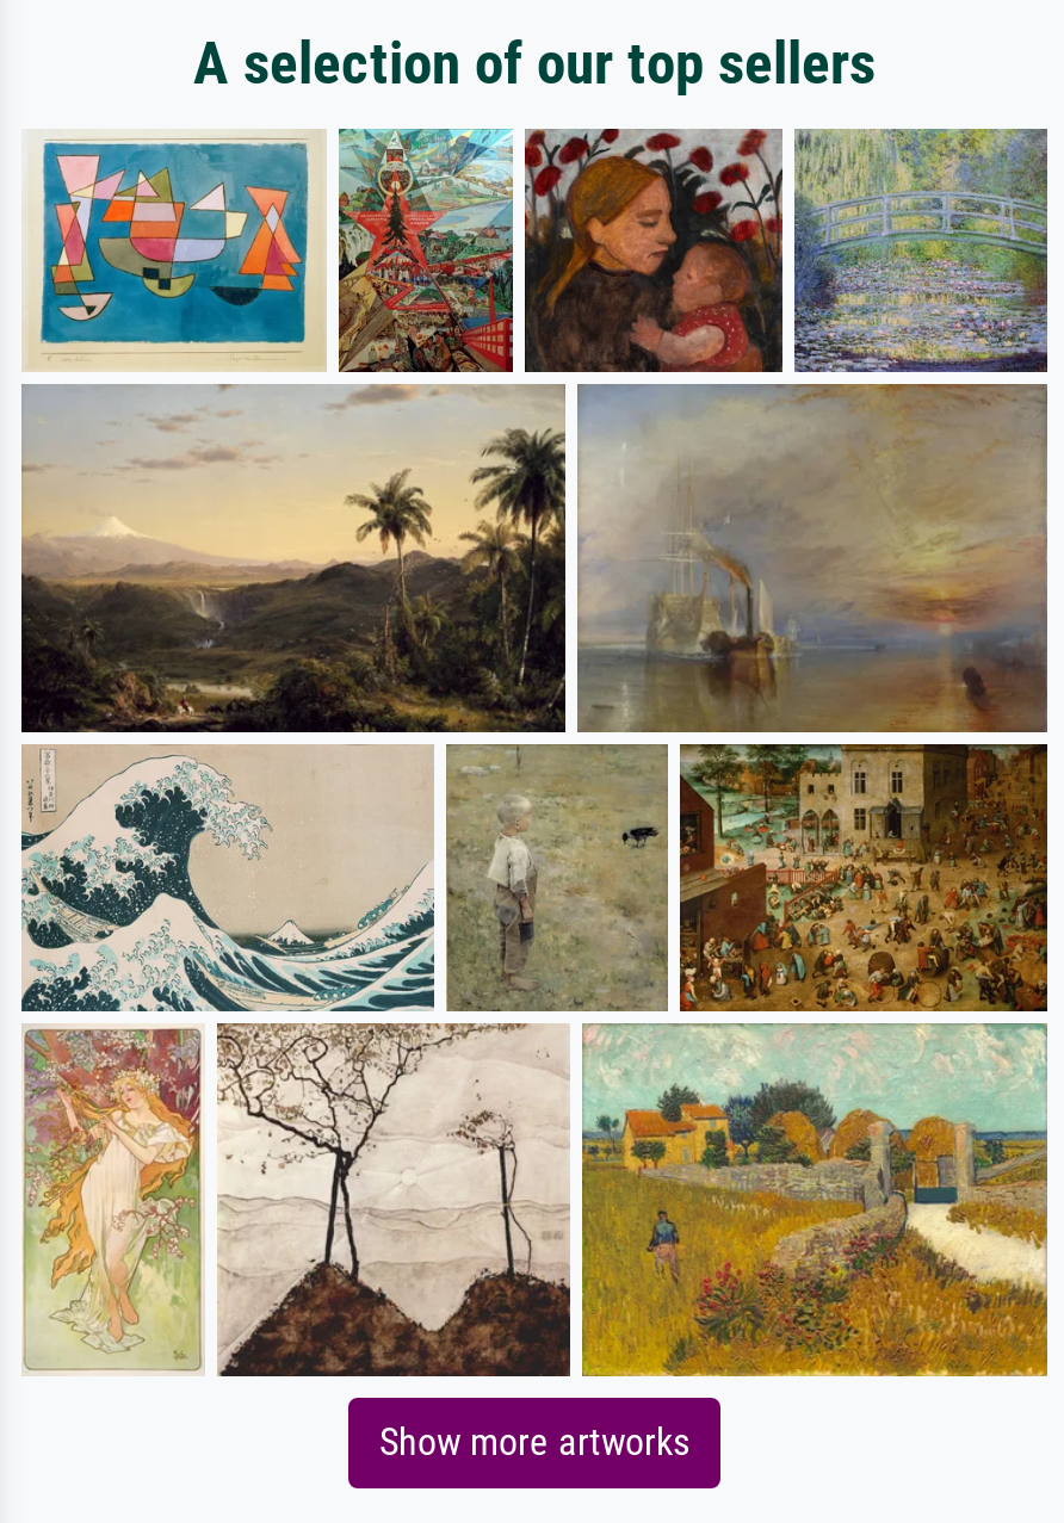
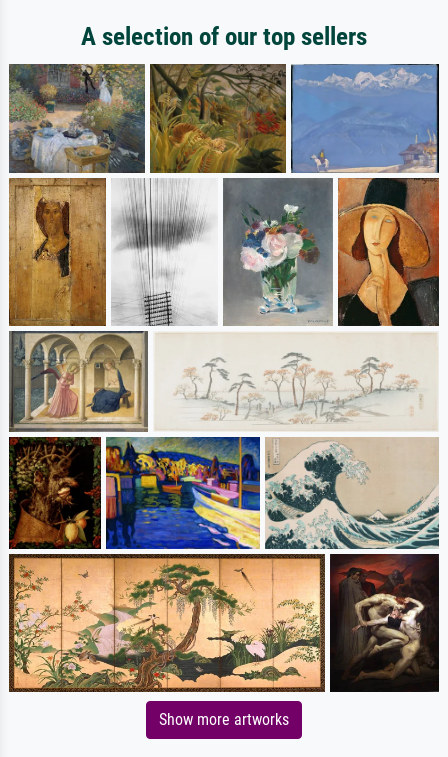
- [image]
+ [image]
